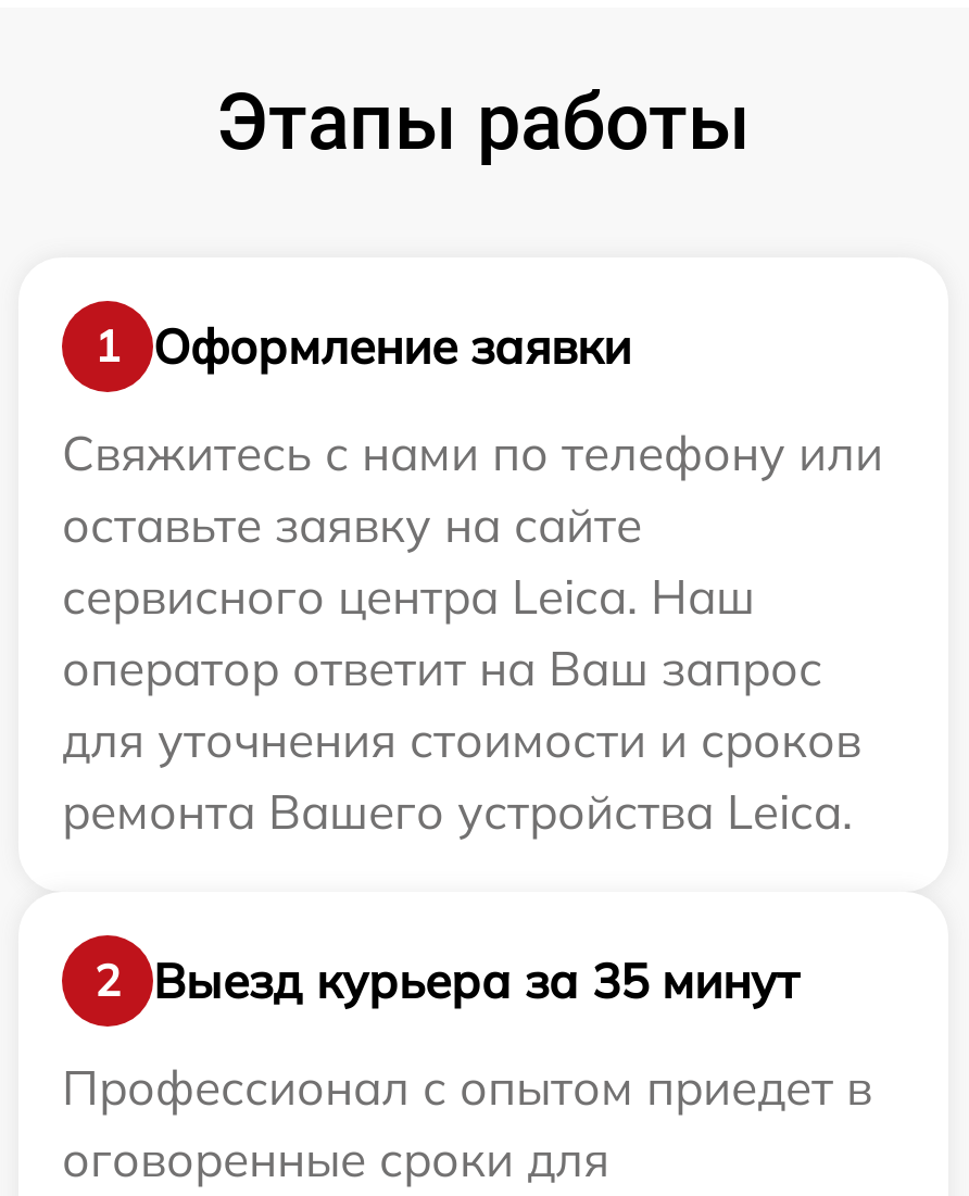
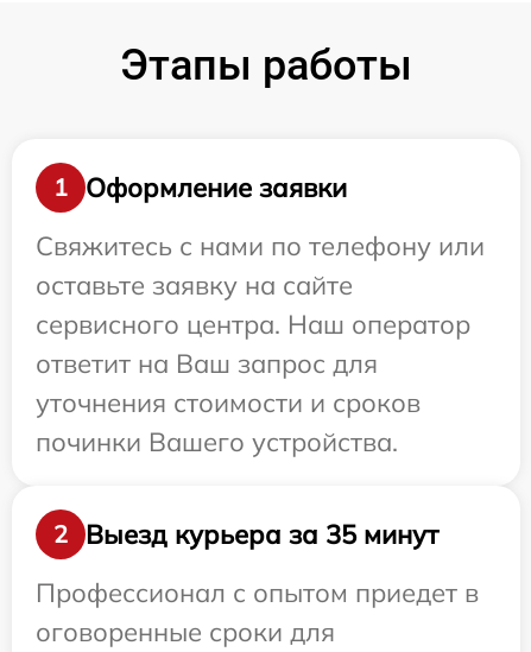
- сервисного центра Leica. Наш
- оператор ответит на Ваш запрос
- для уточнения стоимости и сроков
- ремонта Вашего устройства Leica.
+ сервисного центра. Наш оператор
+ ответит на Ваш запрос для
+ уточнения стоимости и сроков
+ починки Вашего устройства.
